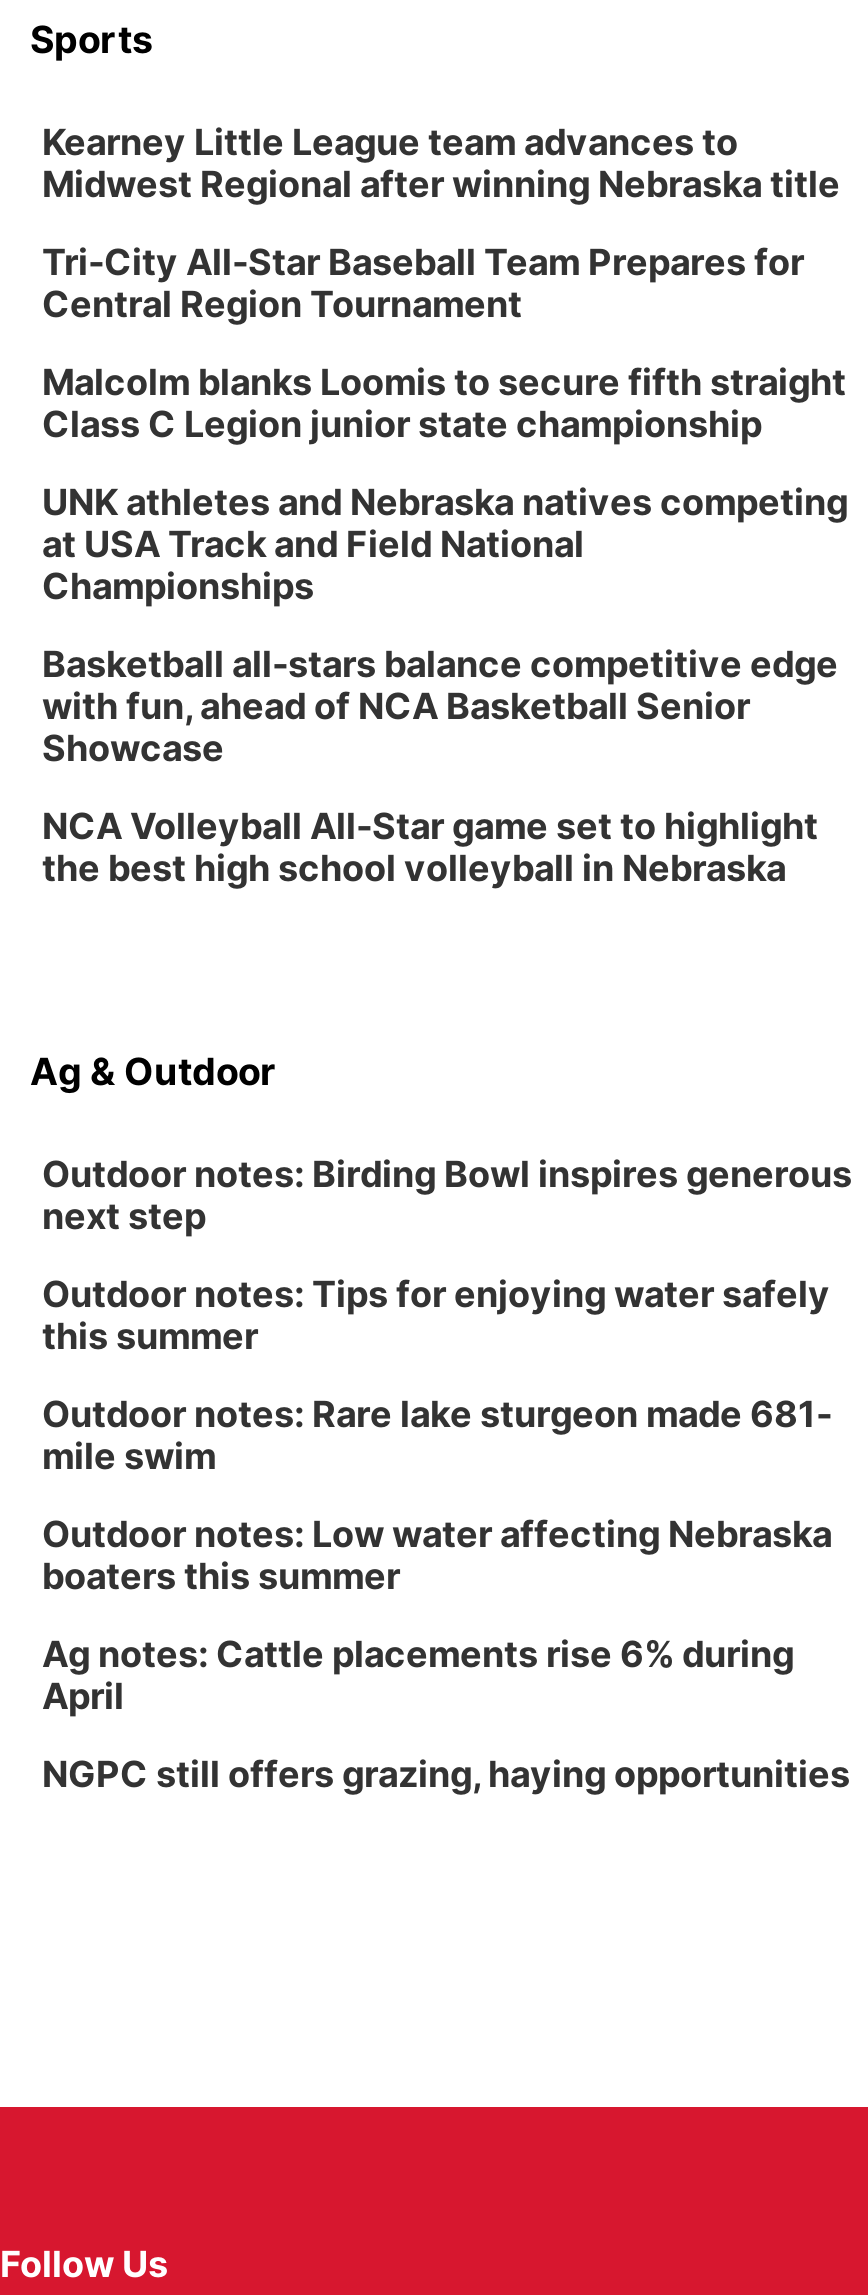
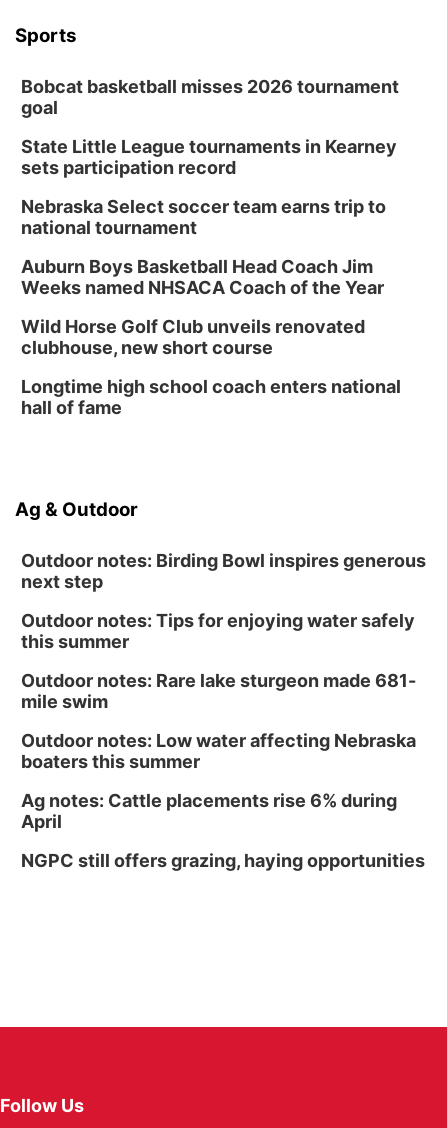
- Kearney Little League team advances to
- Midwest Regional after winning Nebraska title
+ Bobcat basketball misses 2026 tournament
+ goal

- Tri-City All-Star Baseball Team Prepares for
- Central Region Tournament
+ State Little League tournaments in Kearney
+ sets participation record

- Malcolm blanks Loomis to secure fifth straight
- Class C Legion junior state championship
+ Nebraska Select soccer team earns trip to
+ national tournament

- UNK athletes and Nebraska natives competing
- at USA Track and Field National
- Championships
+ Auburn Boys Basketball Head Coach Jim
+ Weeks named NHSACA Coach of the Year

- Basketball all-stars balance competitive edge
- with fun, ahead of NCA Basketball Senior
- Showcase
+ Wild Horse Golf Club unveils renovated
+ clubhouse, new short course

- NCA Volleyball All-Star game set to highlight
- the best high school volleyball in Nebraska
+ Longtime high school coach enters national
+ hall of fame
